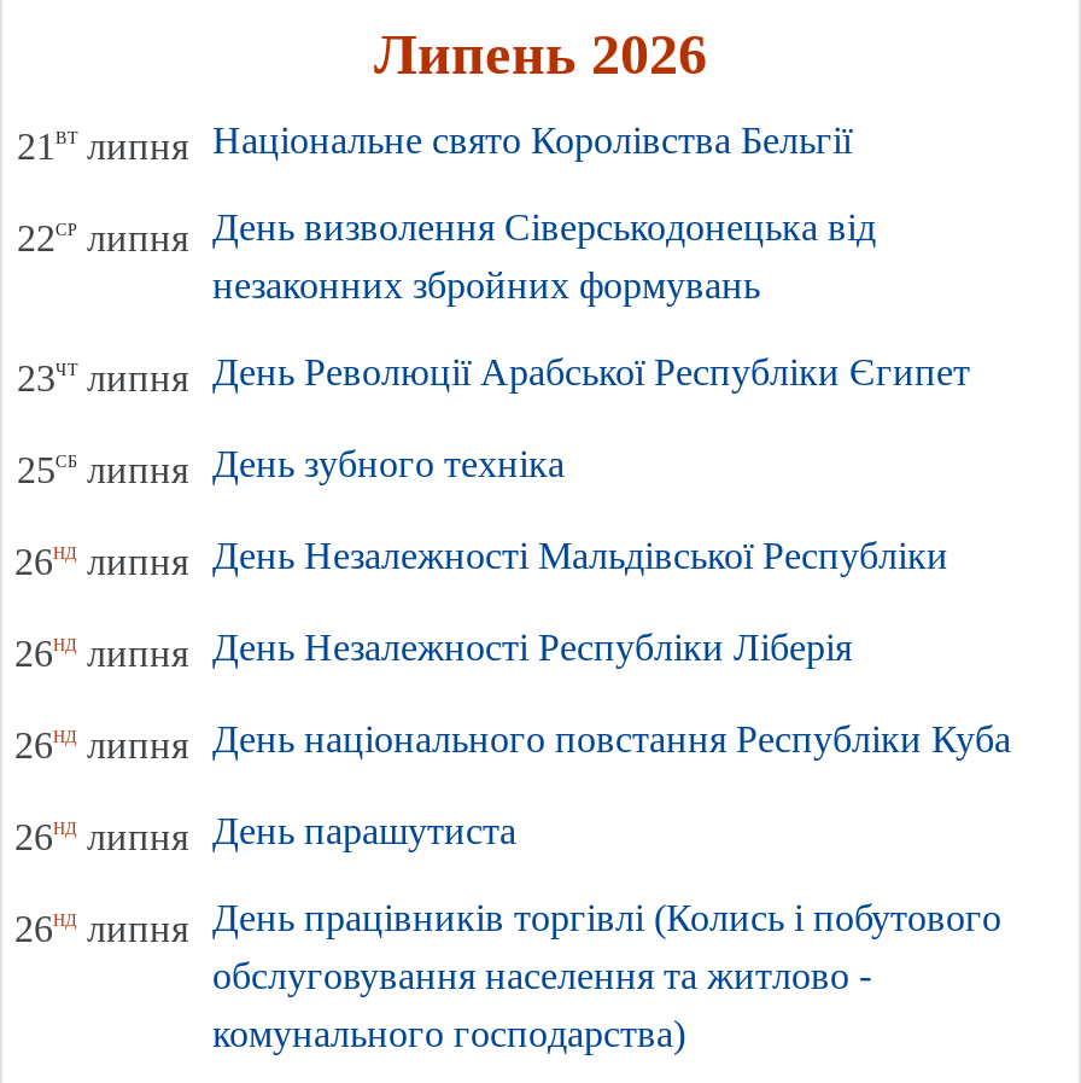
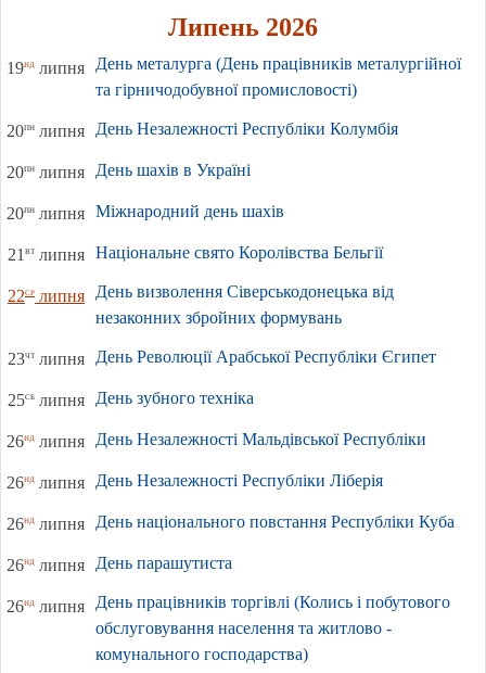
+ 19нд липня День металурга (День працівників металургійної
+ та гірничодобувної промисловості)
+ 20пн липня День Незалежності Республіки Колумбія
+ 20пн липня День шахів в Україні
+ 20пн липня Міжнародний день шахів
